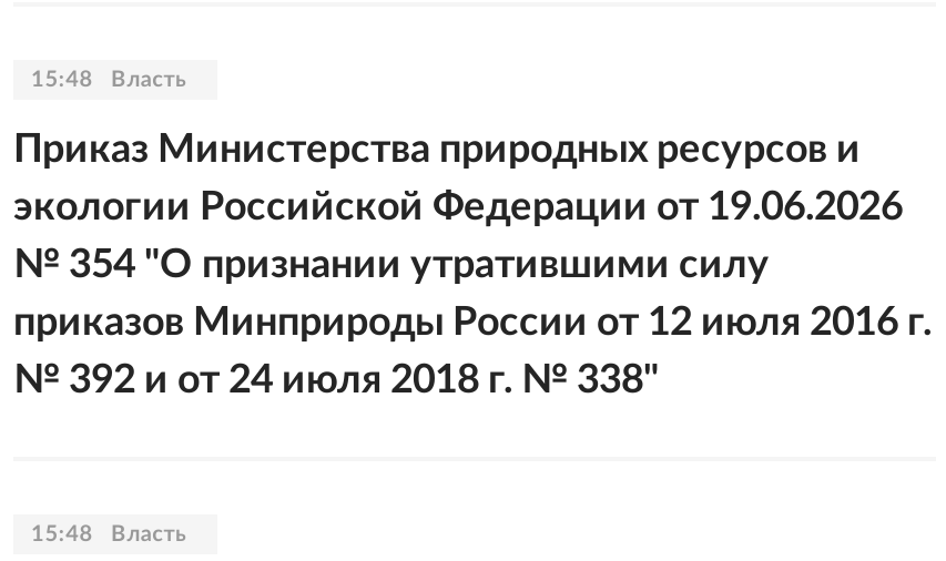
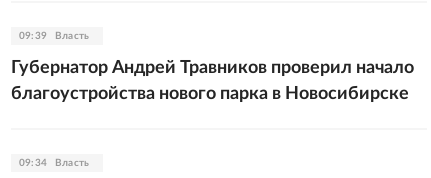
- 15:48 Власть
+ 09:39 Власть

- Приказ Министерства природных ресурсов и
- экологии Российской Федерации от 19.06.2026
- № 354 "О признании утратившими силу
- приказов Минприроды России от 12 июля 2016 г.
- № 392 и от 24 июля 2018 г. № 338"
+ Губернатор Андрей Травников проверил начало
+ благоустройства нового парка в Новосибирске

- 15:48 Власть
+ 09:34 Власть
